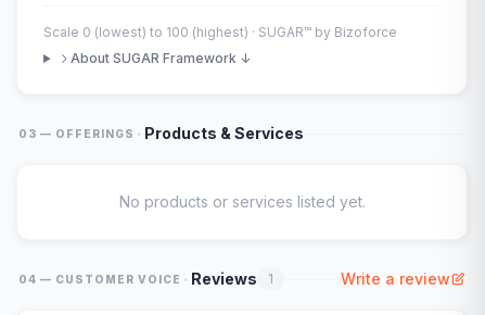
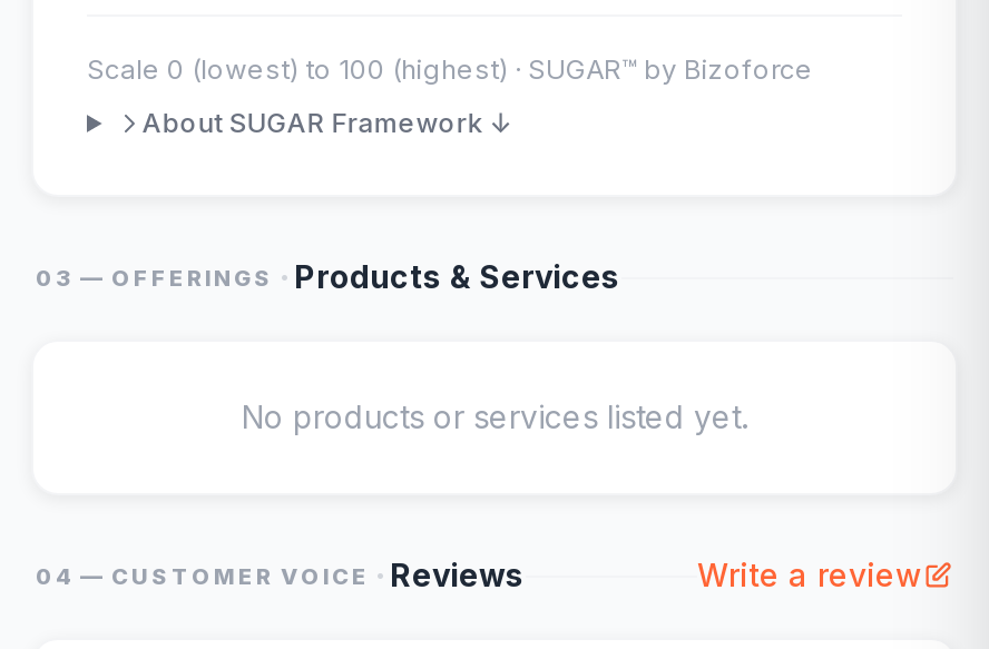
- 1
